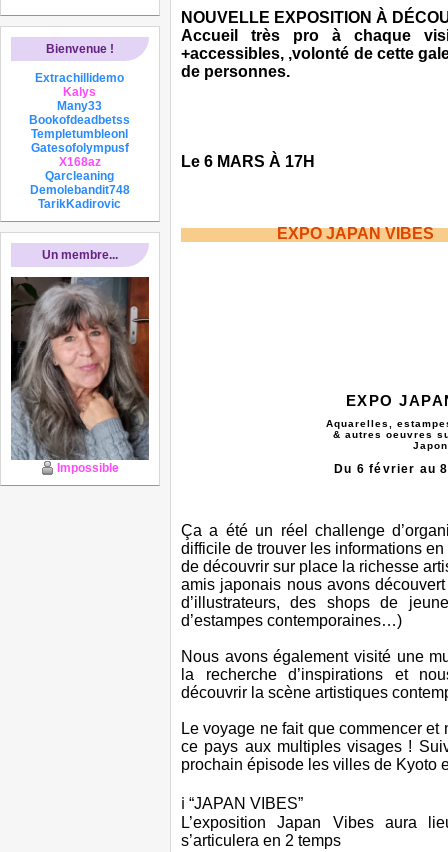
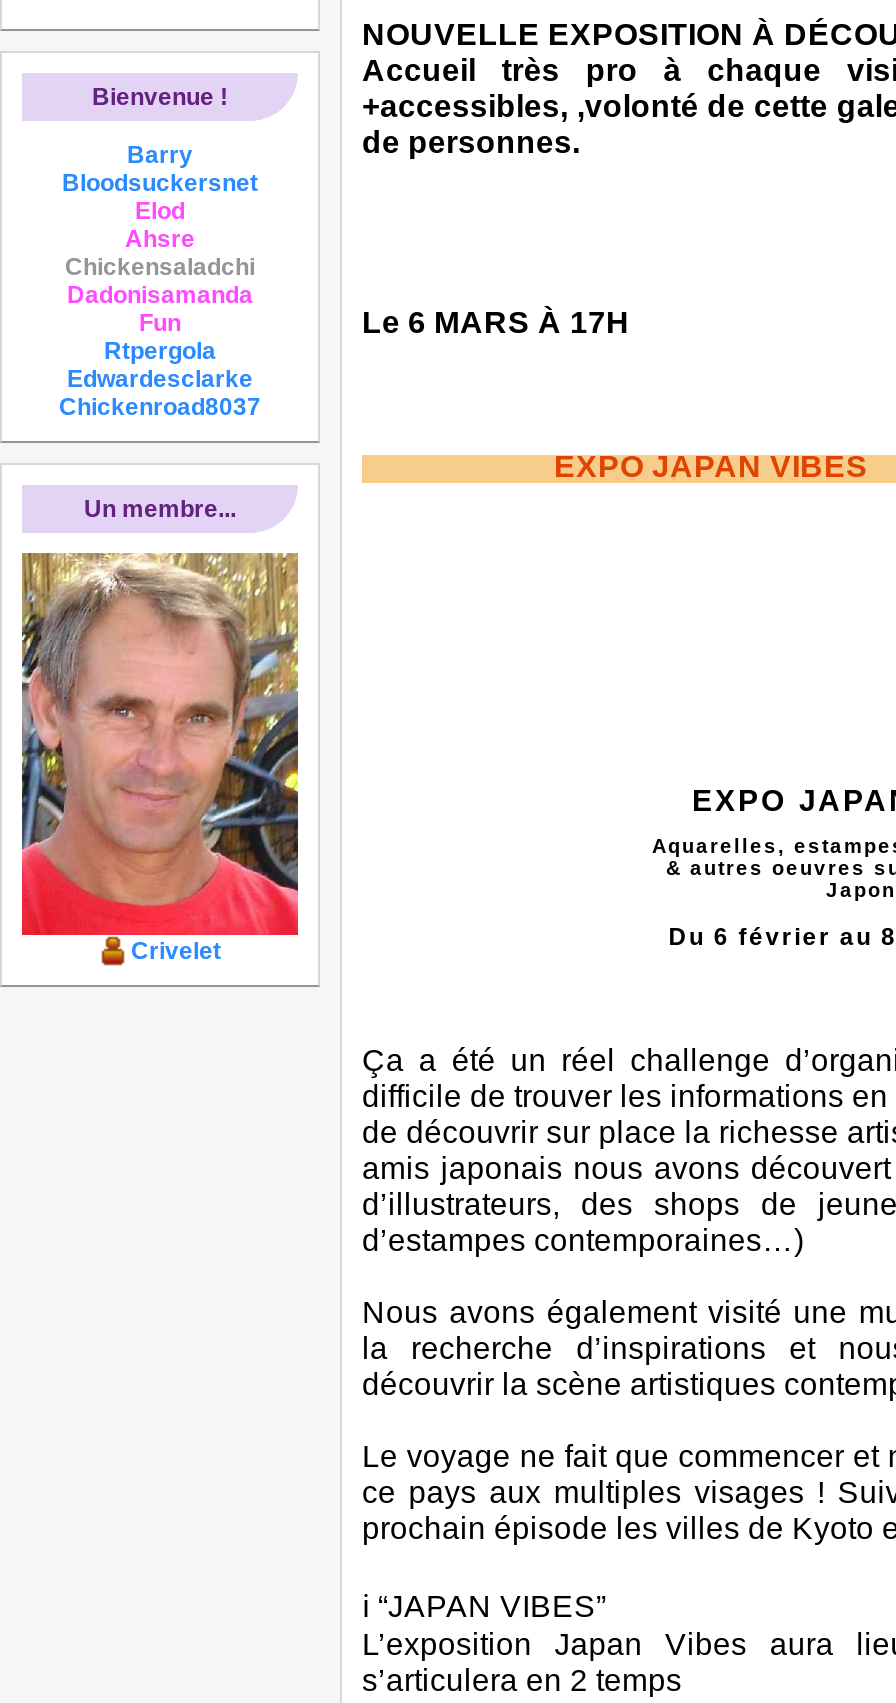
- Extrachillidemo
- Kalys
- Many33
- Bookofdeadbetss
- Templetumbleonl
- Gatesofolympusf
- X168az
- Qarcleaning
- Demolebandit748
- TarikKadirovic
+ Barry
+ Bloodsuckersnet
+ Elod
+ Ahsre
+ Chickensaladchi
+ Dadonisamanda
+ Fun
+ Rtpergola
+ Edwardesclarke
+ Chickenroad8037

- [image]
- Impossible
+ [image]
+ Crivelet
